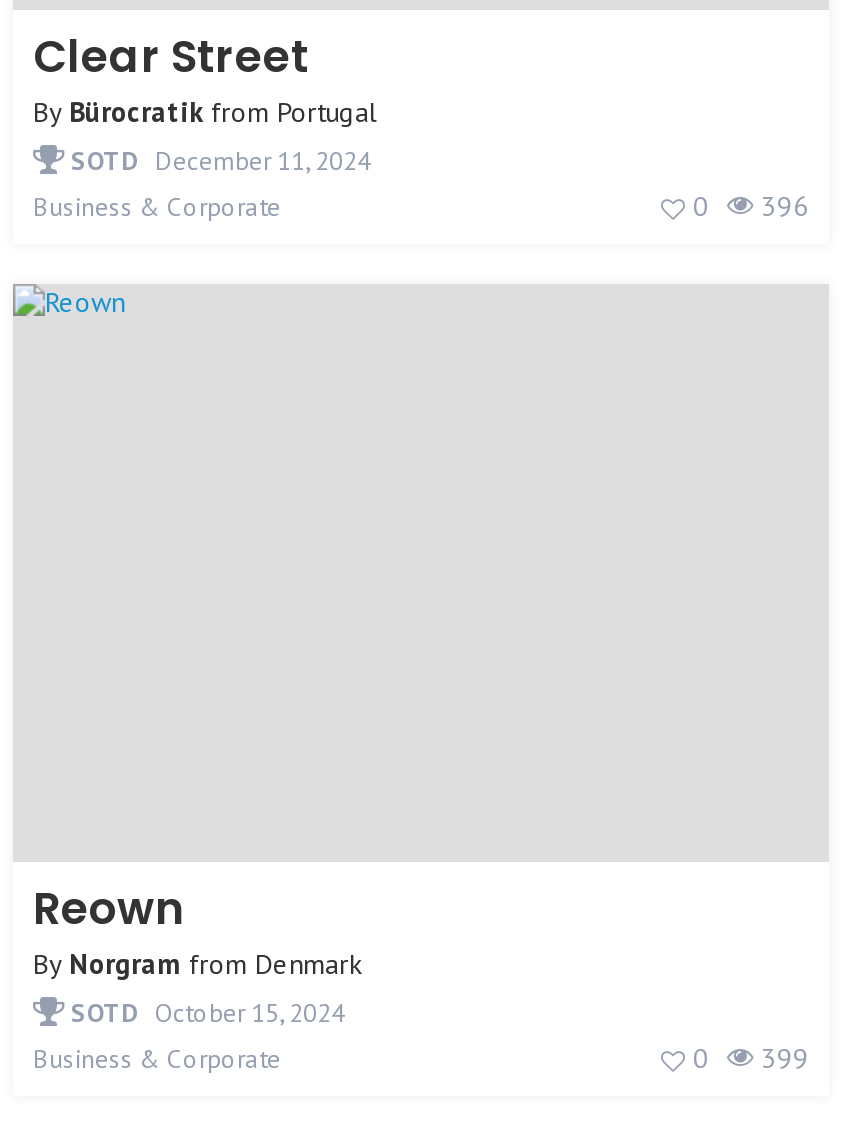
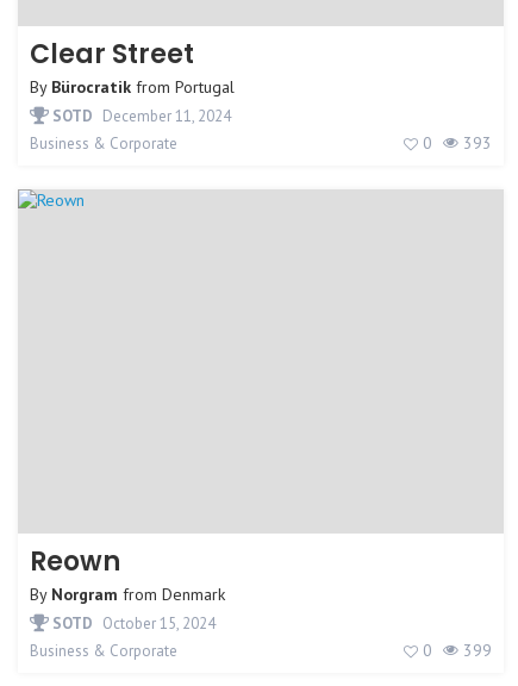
- 0 396
+ 0 393
